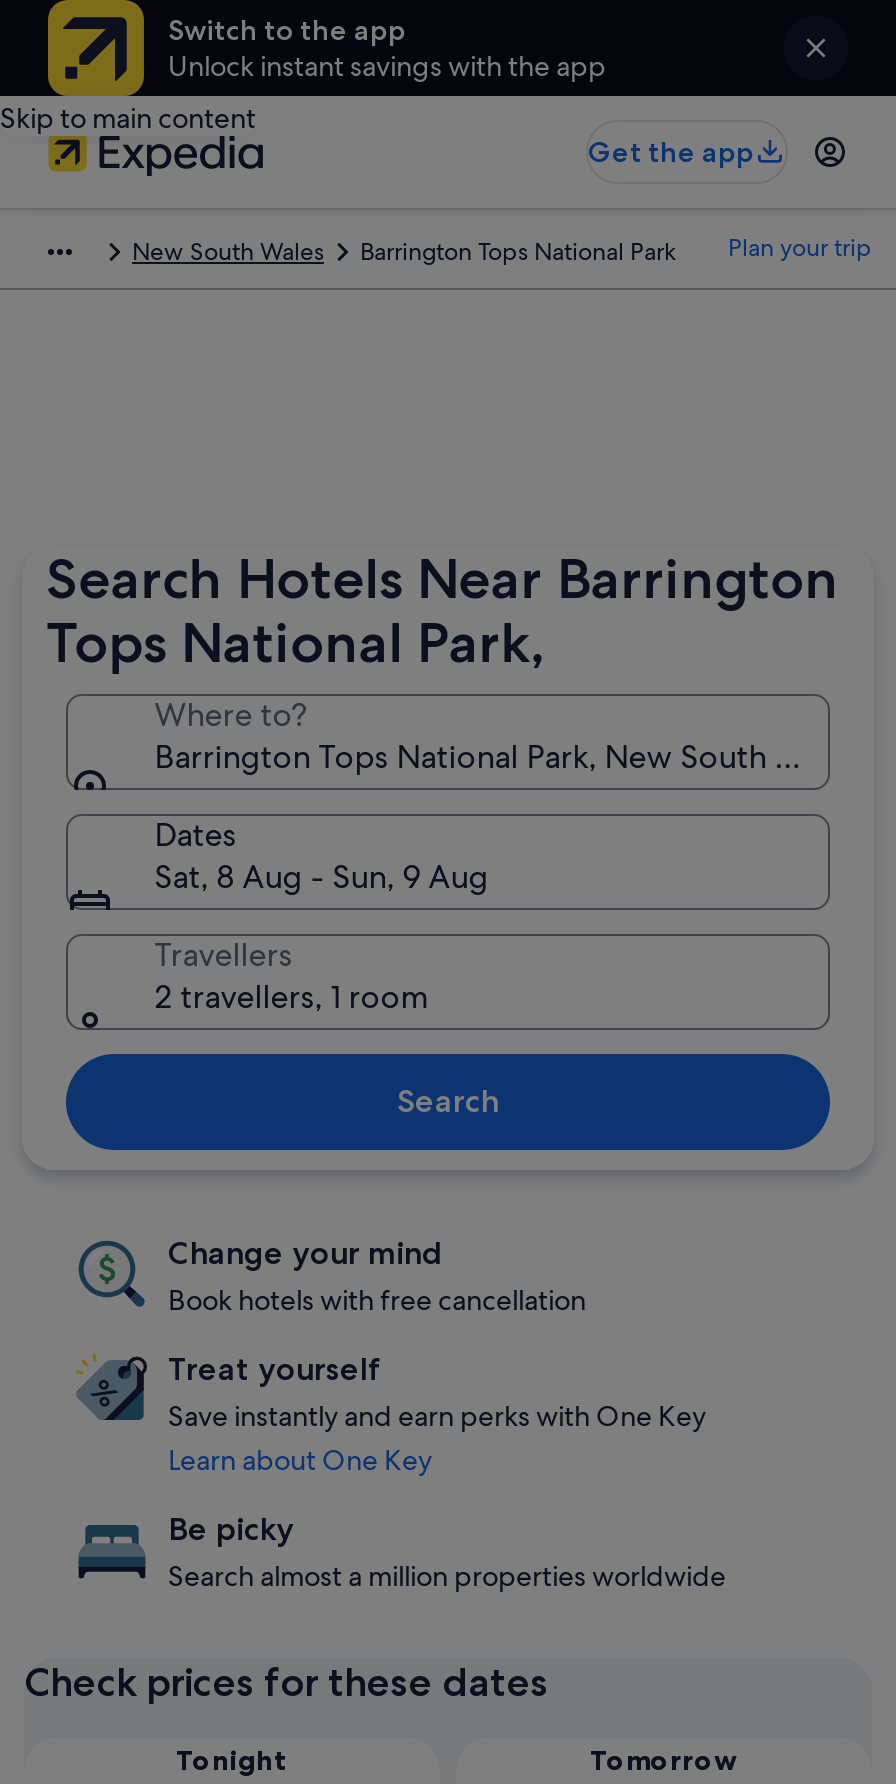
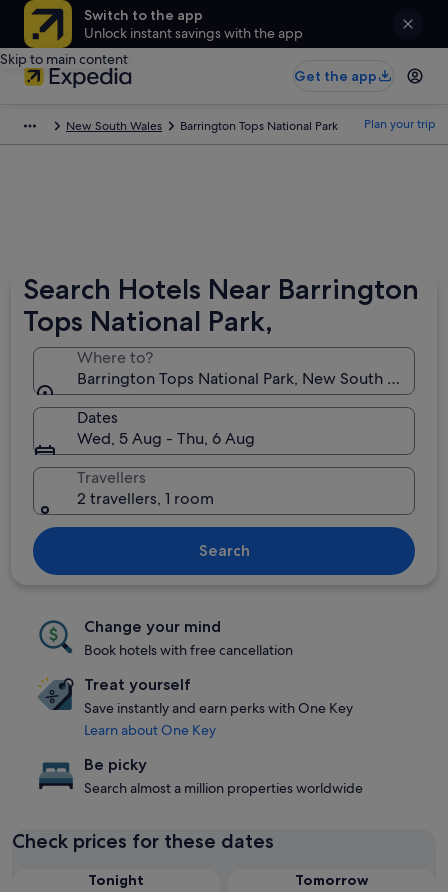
- Sat, 8 Aug - Sun, 9 Aug
+ Wed, 5 Aug - Thu, 6 Aug
